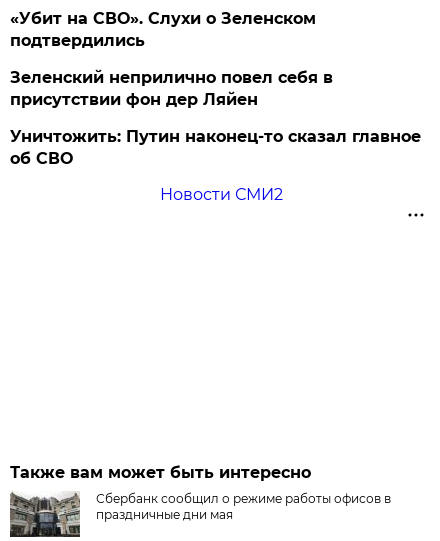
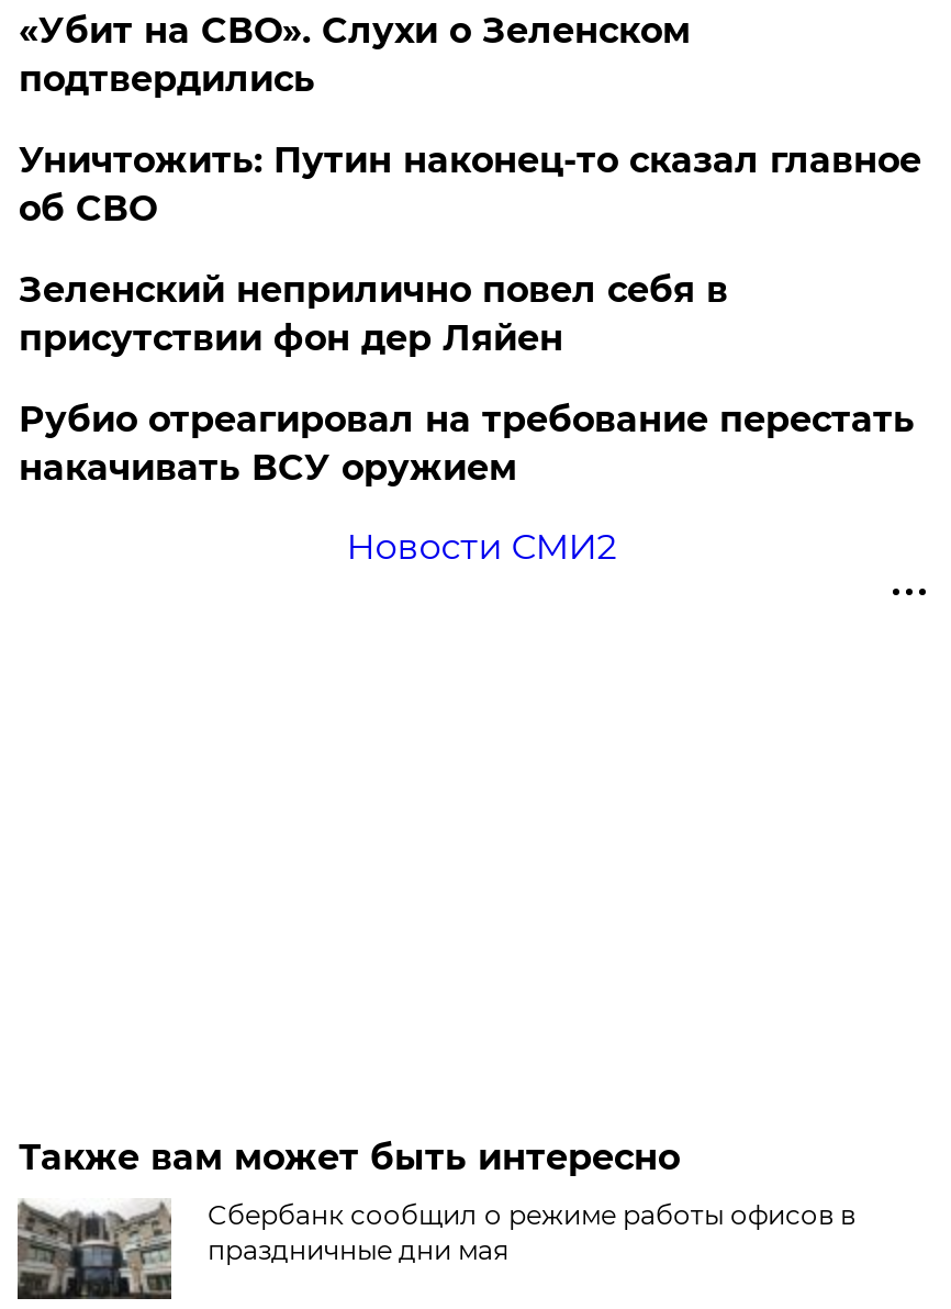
+ Рубио отреагировал на требование перестать
+ накачивать ВСУ оружием

moved up: Уничтожить: Путин наконец-то сказал главное | об СВО
